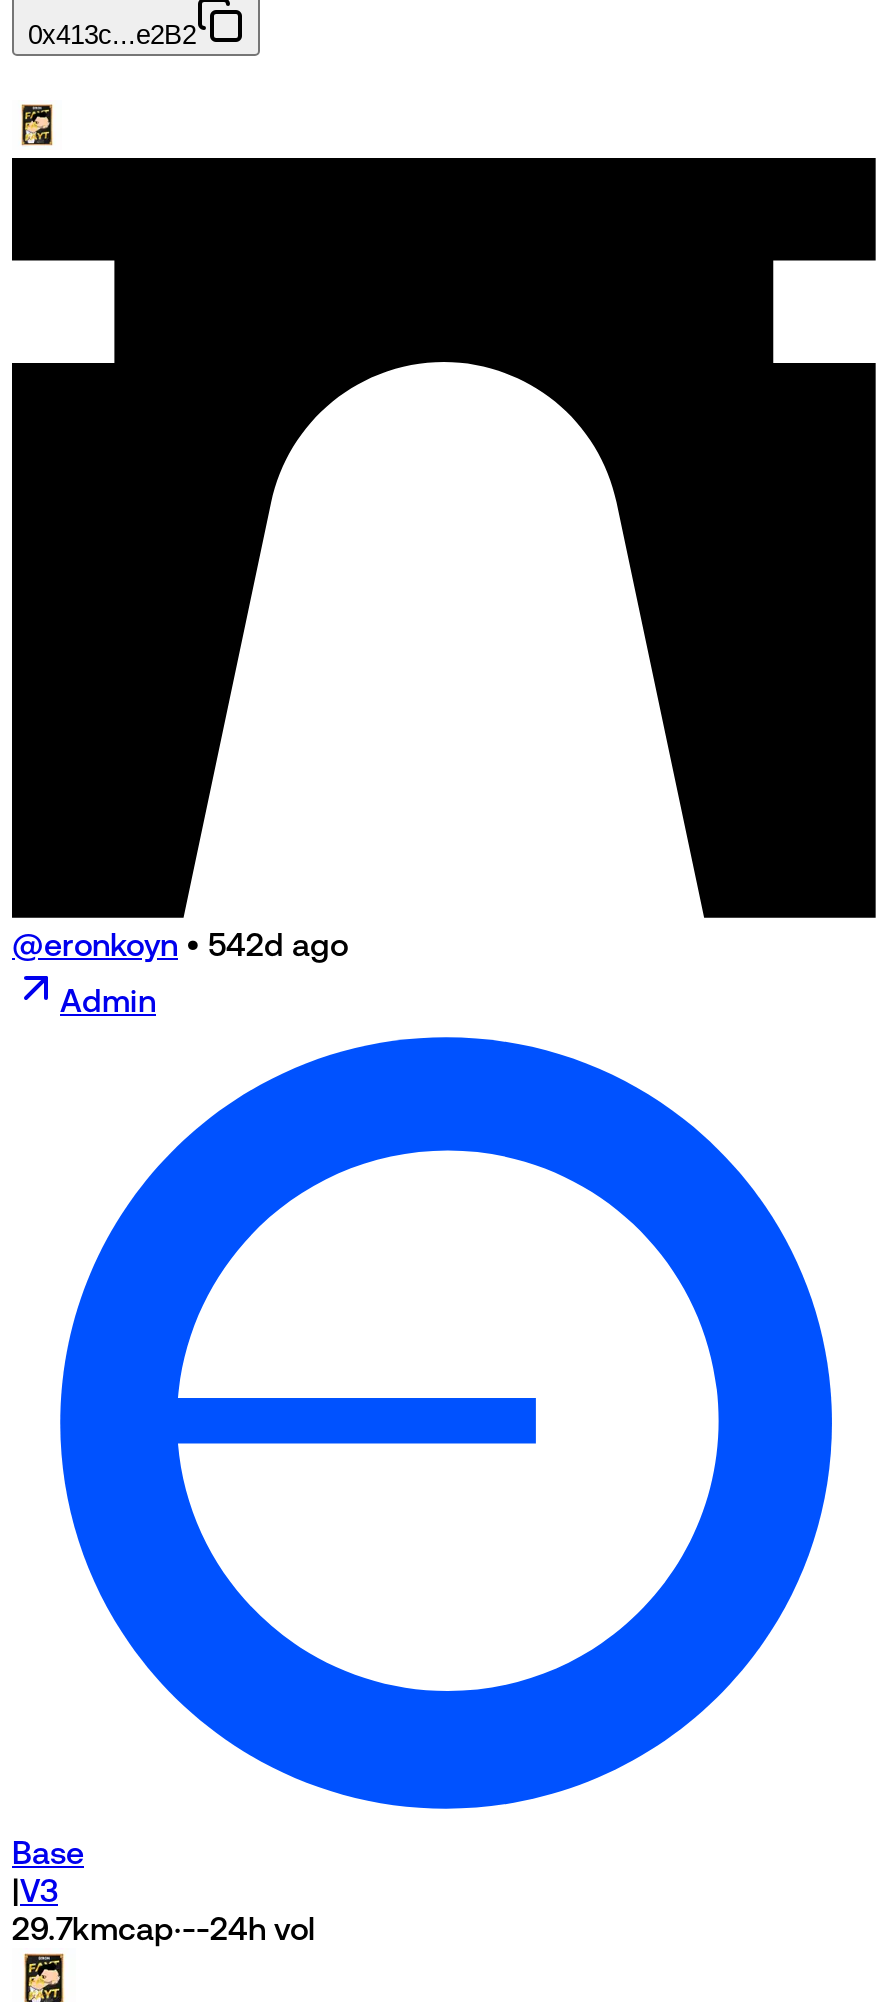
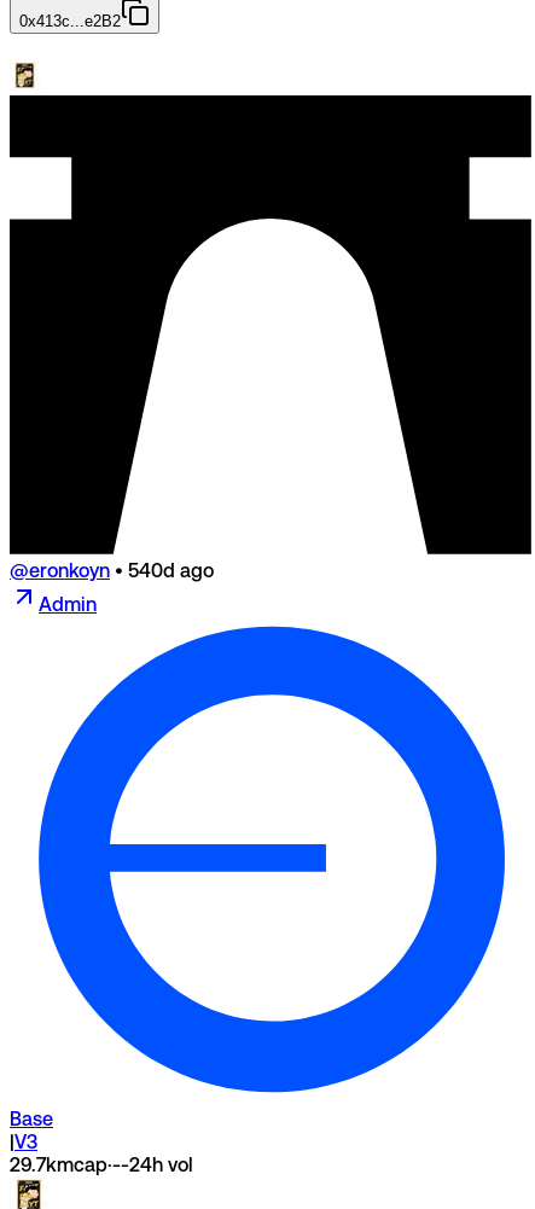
- @eronkoyn • 542d ago
+ @eronkoyn • 540d ago
